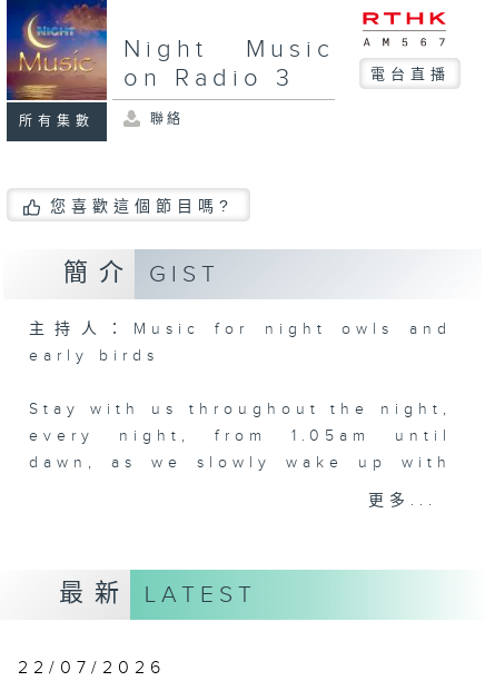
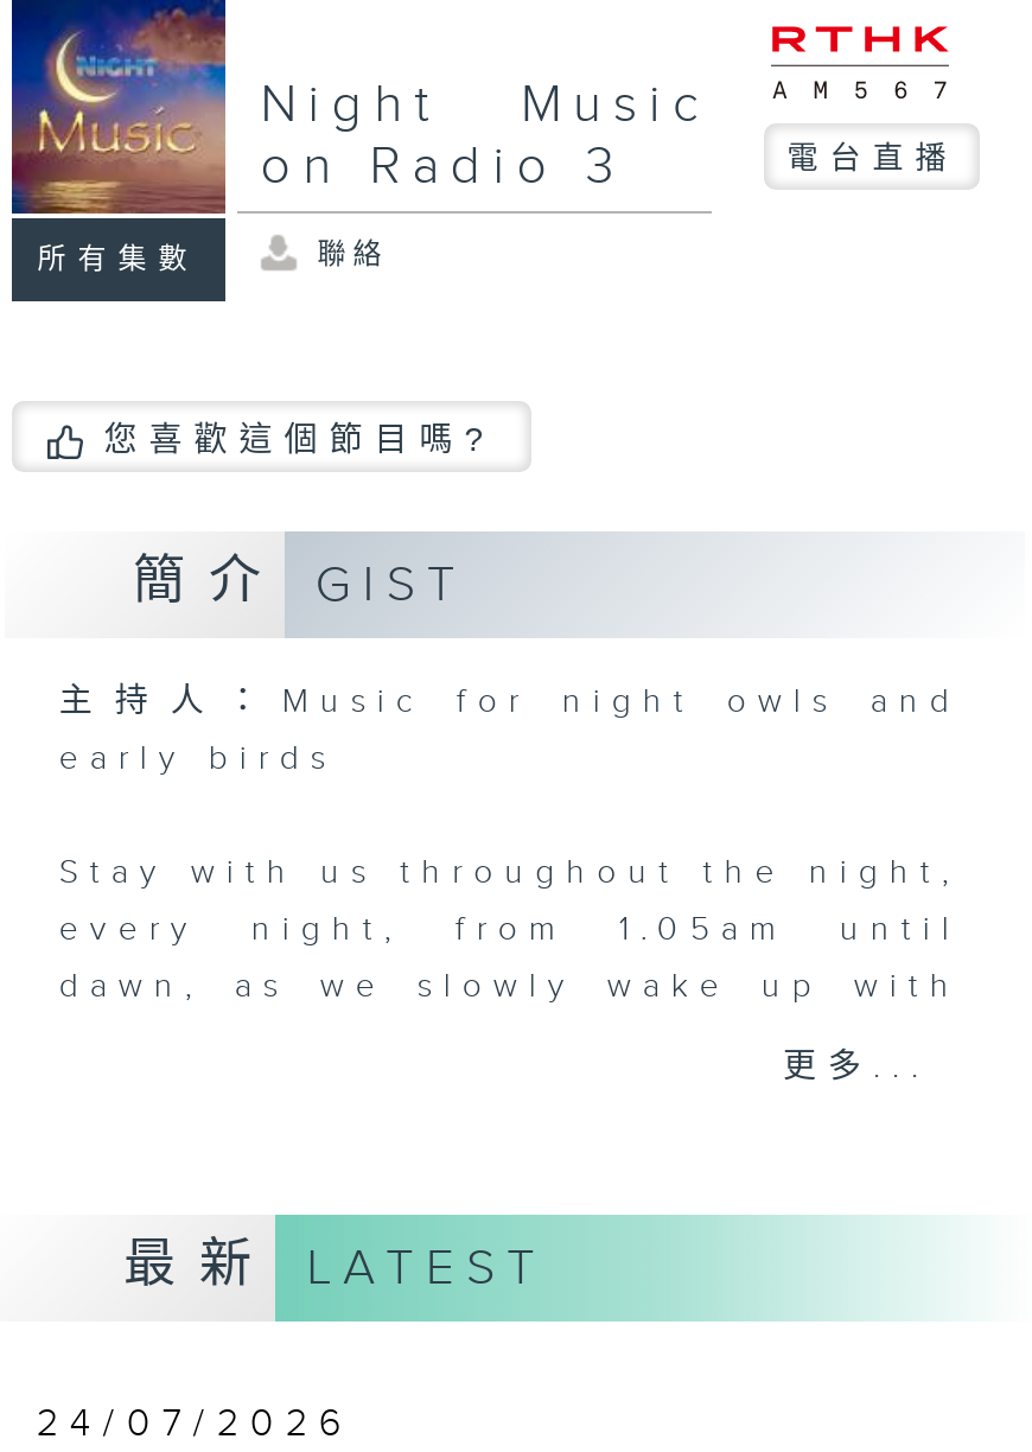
- 22/07/2026
+ 24/07/2026
